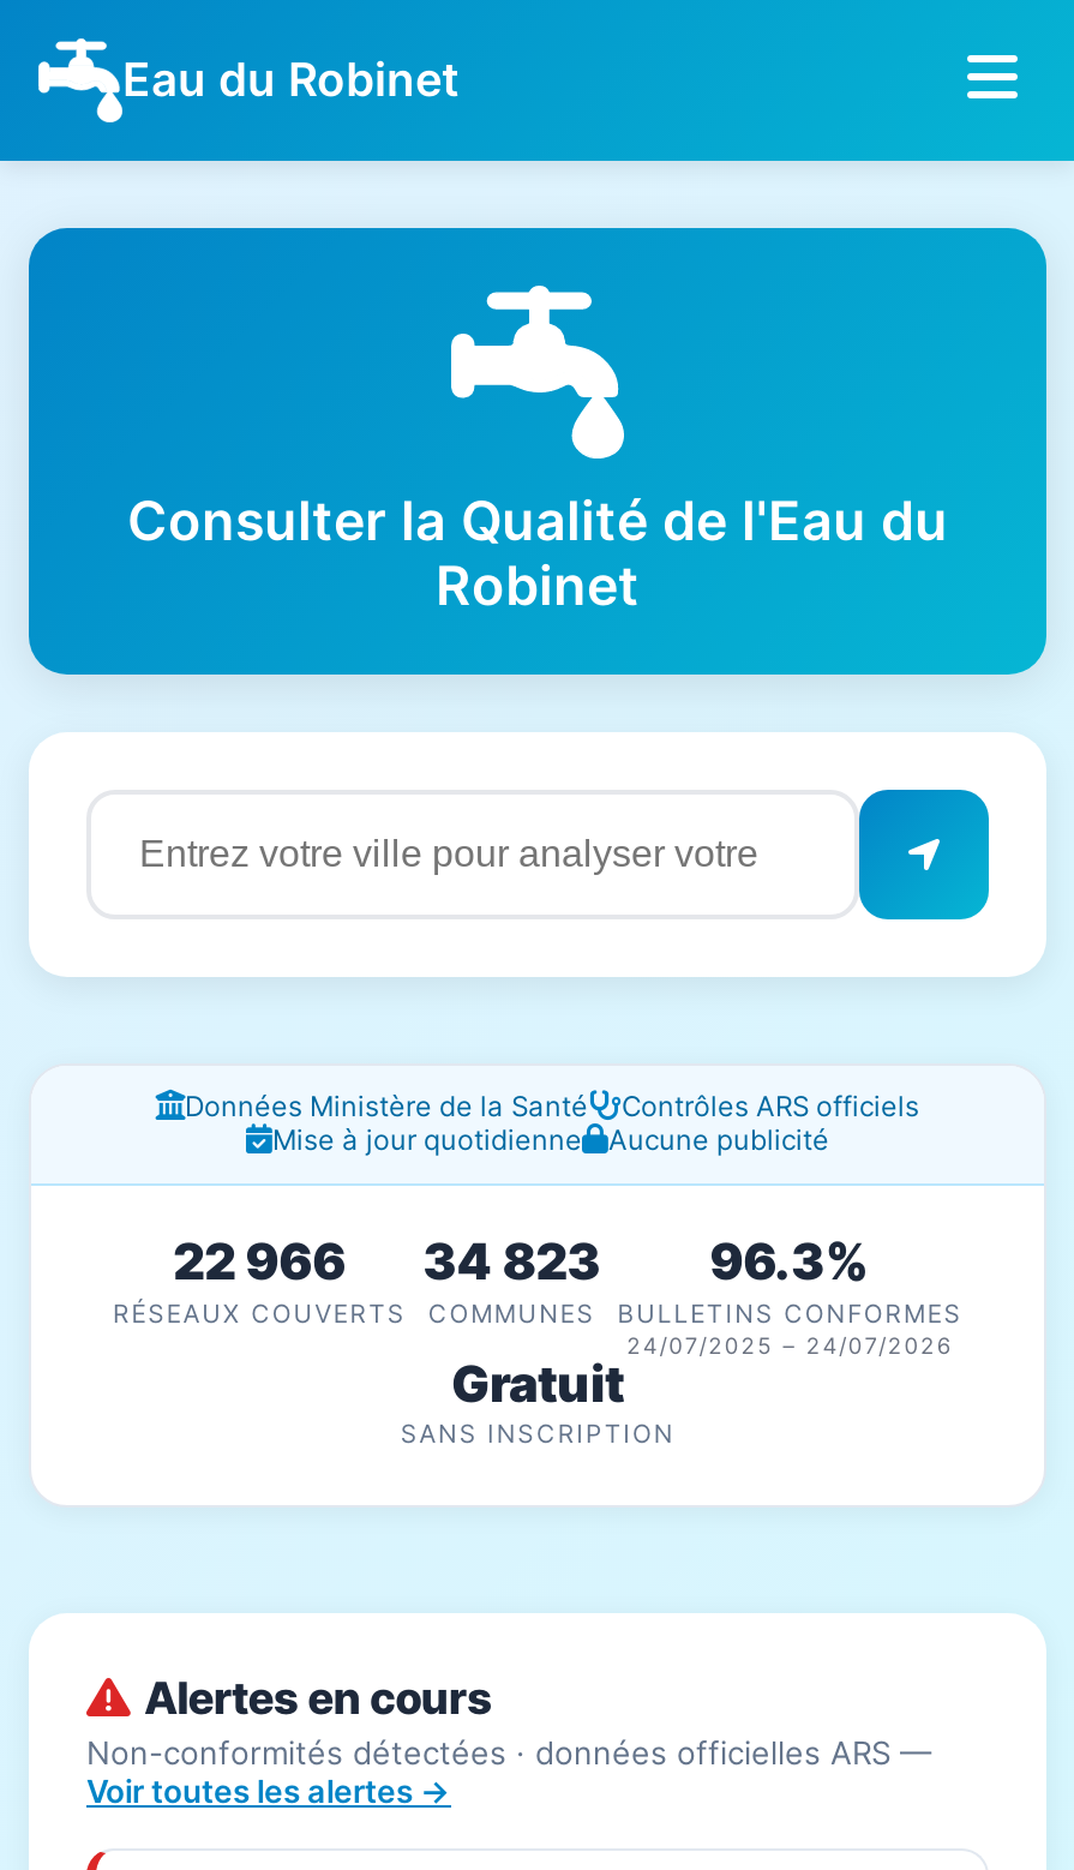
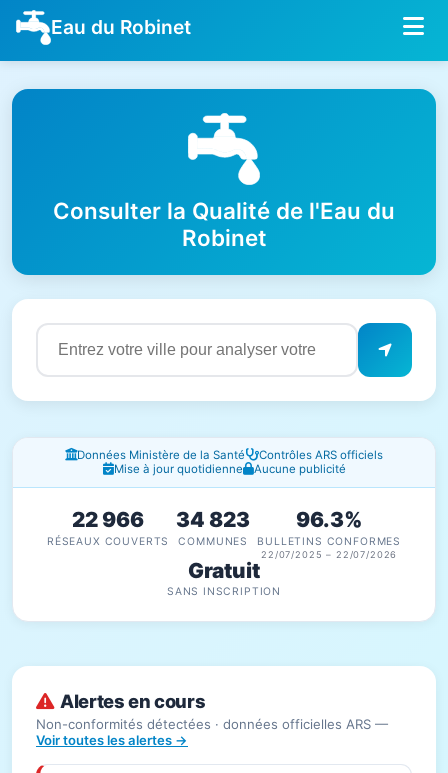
- 24/07/2025 – 24/07/2026
+ 22/07/2025 – 22/07/2026
